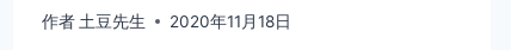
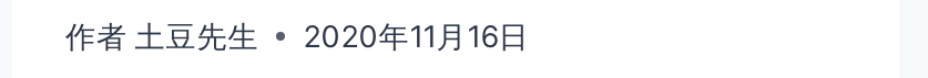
- 作者 土豆先生 2020年11月18日
+ 作者 土豆先生 2020年11月16日
